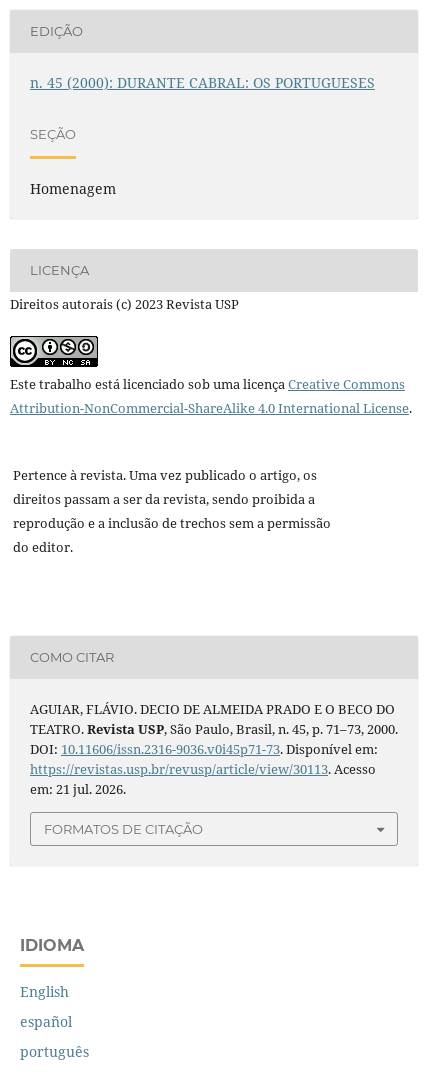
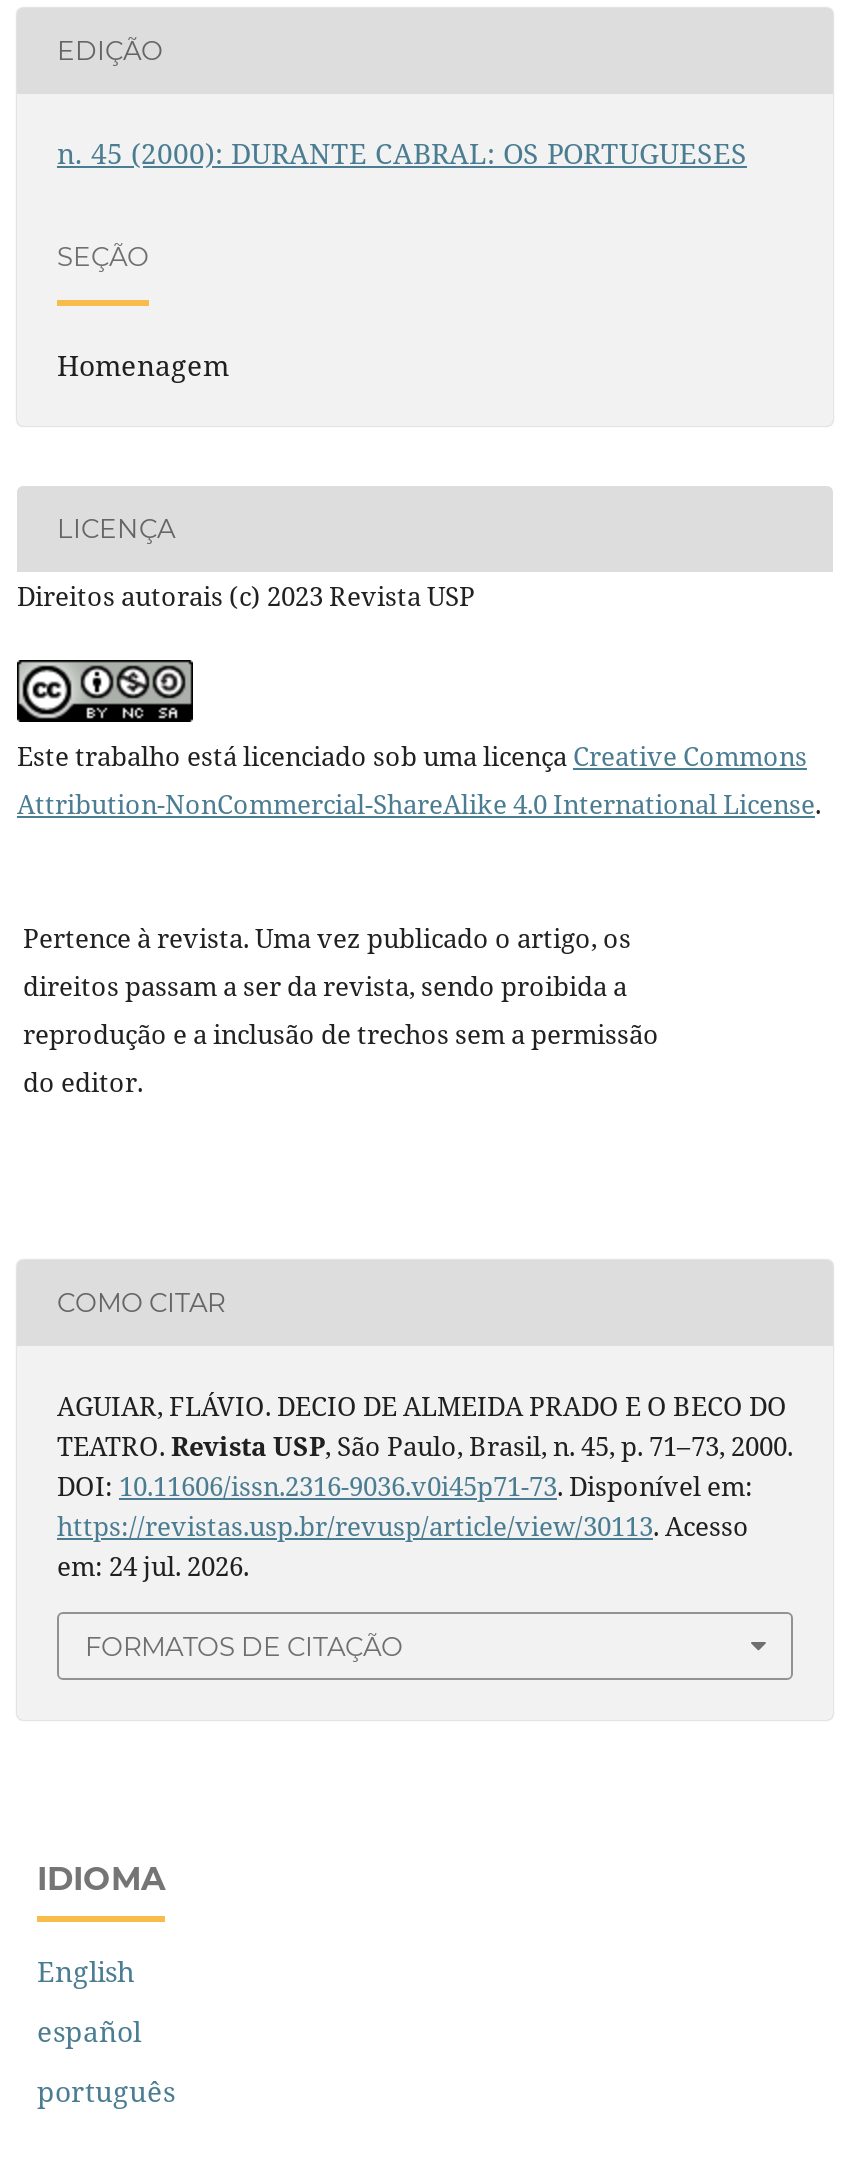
- em: 21 jul. 2026.
+ em: 24 jul. 2026.
